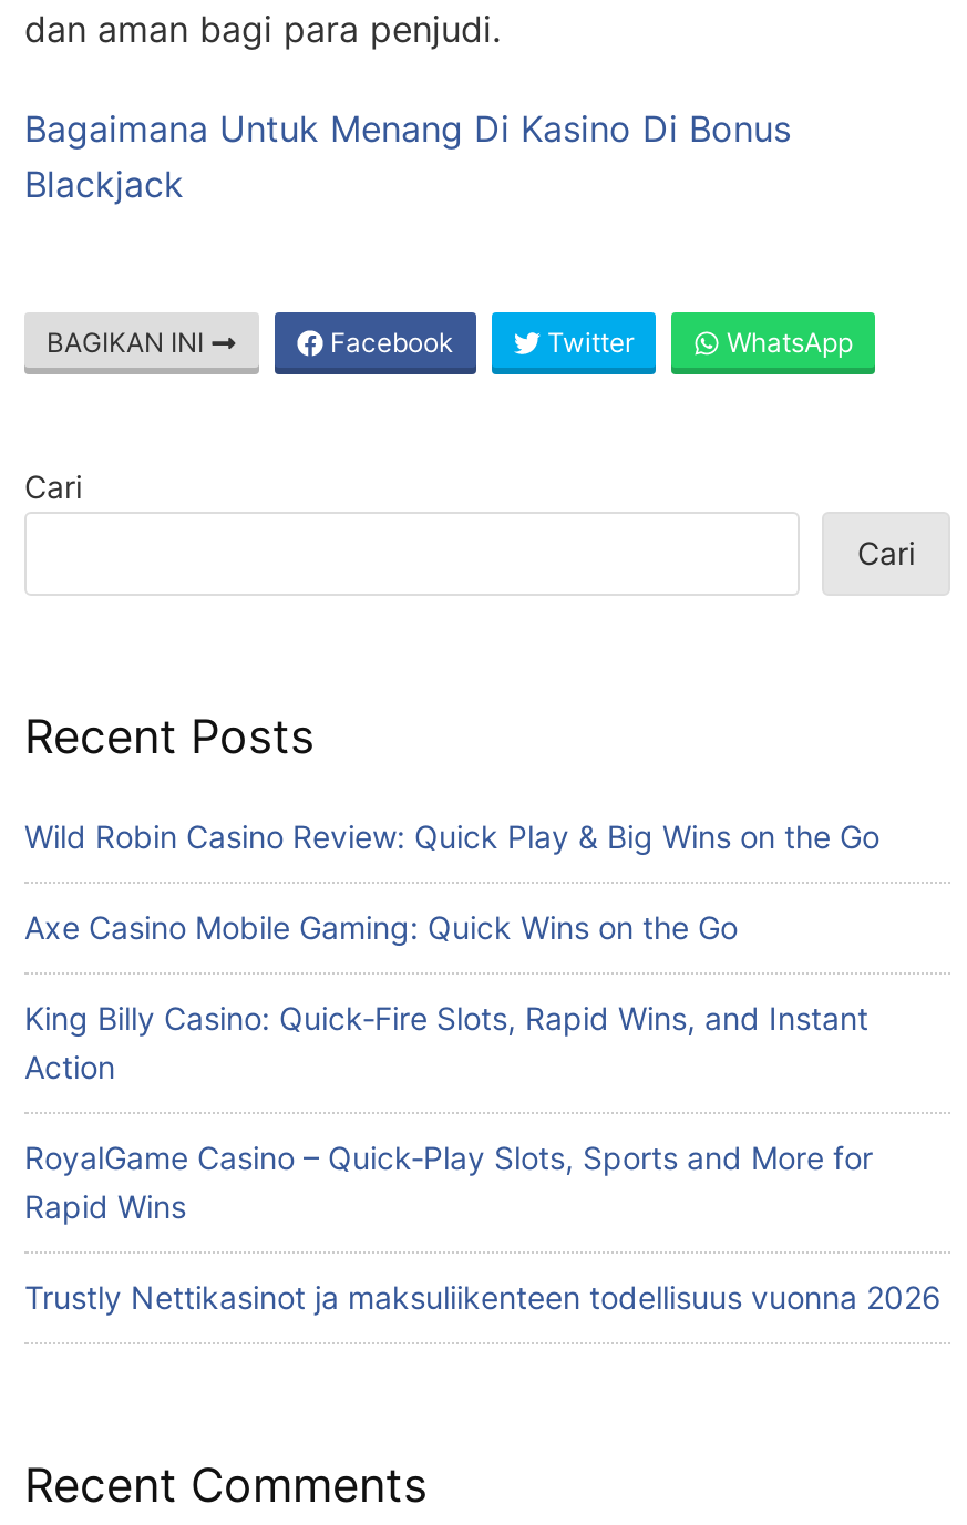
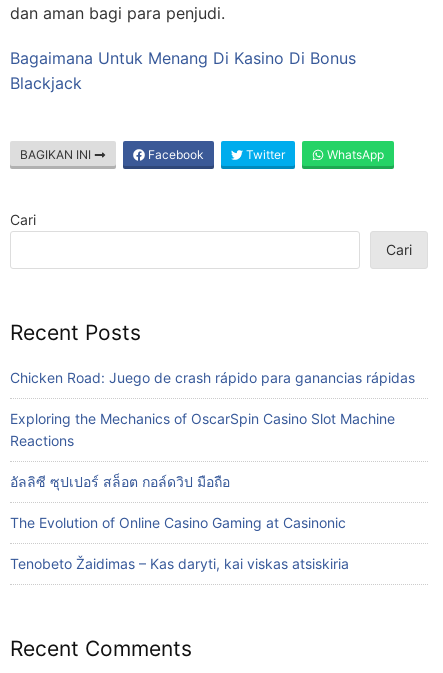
- Wild Robin Casino Review: Quick Play & Big Wins on the Go
+ Chicken Road: Juego de crash rápido para ganancias rápidas

- Axe Casino Mobile Gaming: Quick Wins on the Go
+ Exploring the Mechanics of OscarSpin Casino Slot Machine
+ Reactions

- King Billy Casino: Quick‑Fire Slots, Rapid Wins, and Instant
- Action
+ อัลลิซี ซุปเปอร์ สล็อต กอล์ดวิป มือถือ

- RoyalGame Casino – Quick‑Play Slots, Sports and More for
- Rapid Wins
+ The Evolution of Online Casino Gaming at Casinonic

- Trustly Nettikasinot ja maksuliikenteen todellisuus vuonna 2026
+ Tenobeto Žaidimas – Kas daryti, kai viskas atsiskiria
